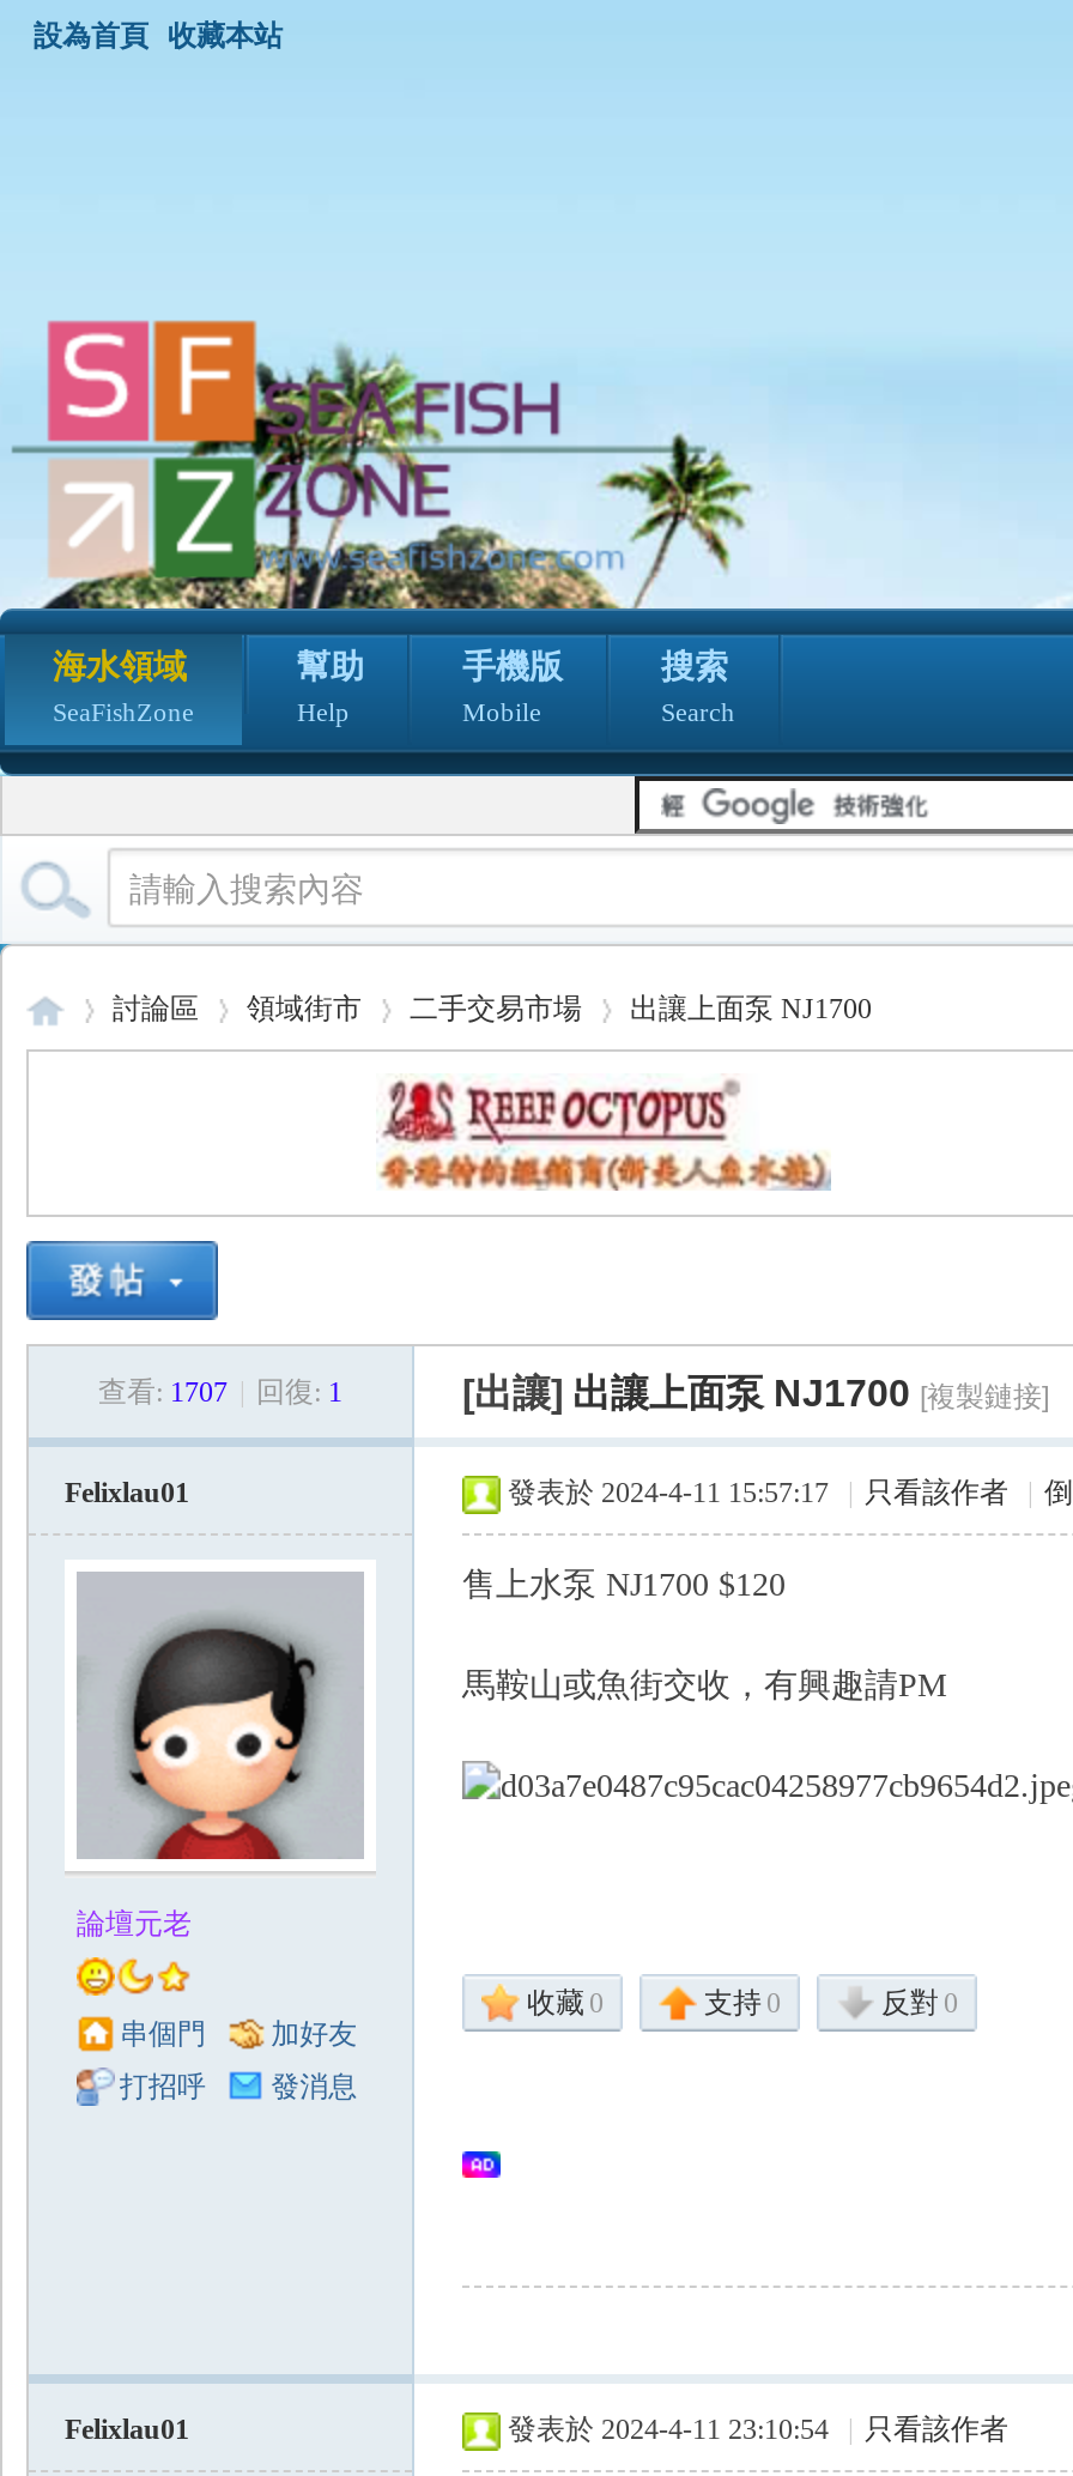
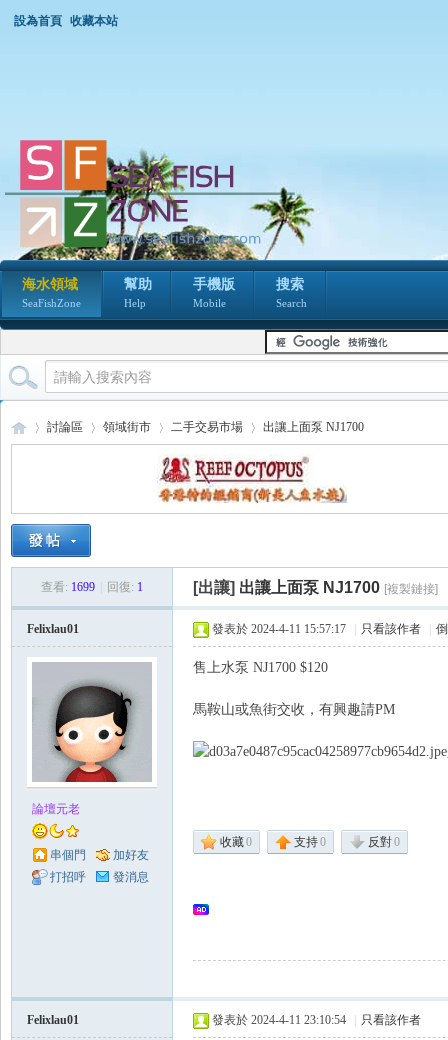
- 查看: 1707 回復: 1
+ 查看: 1699 回復: 1
